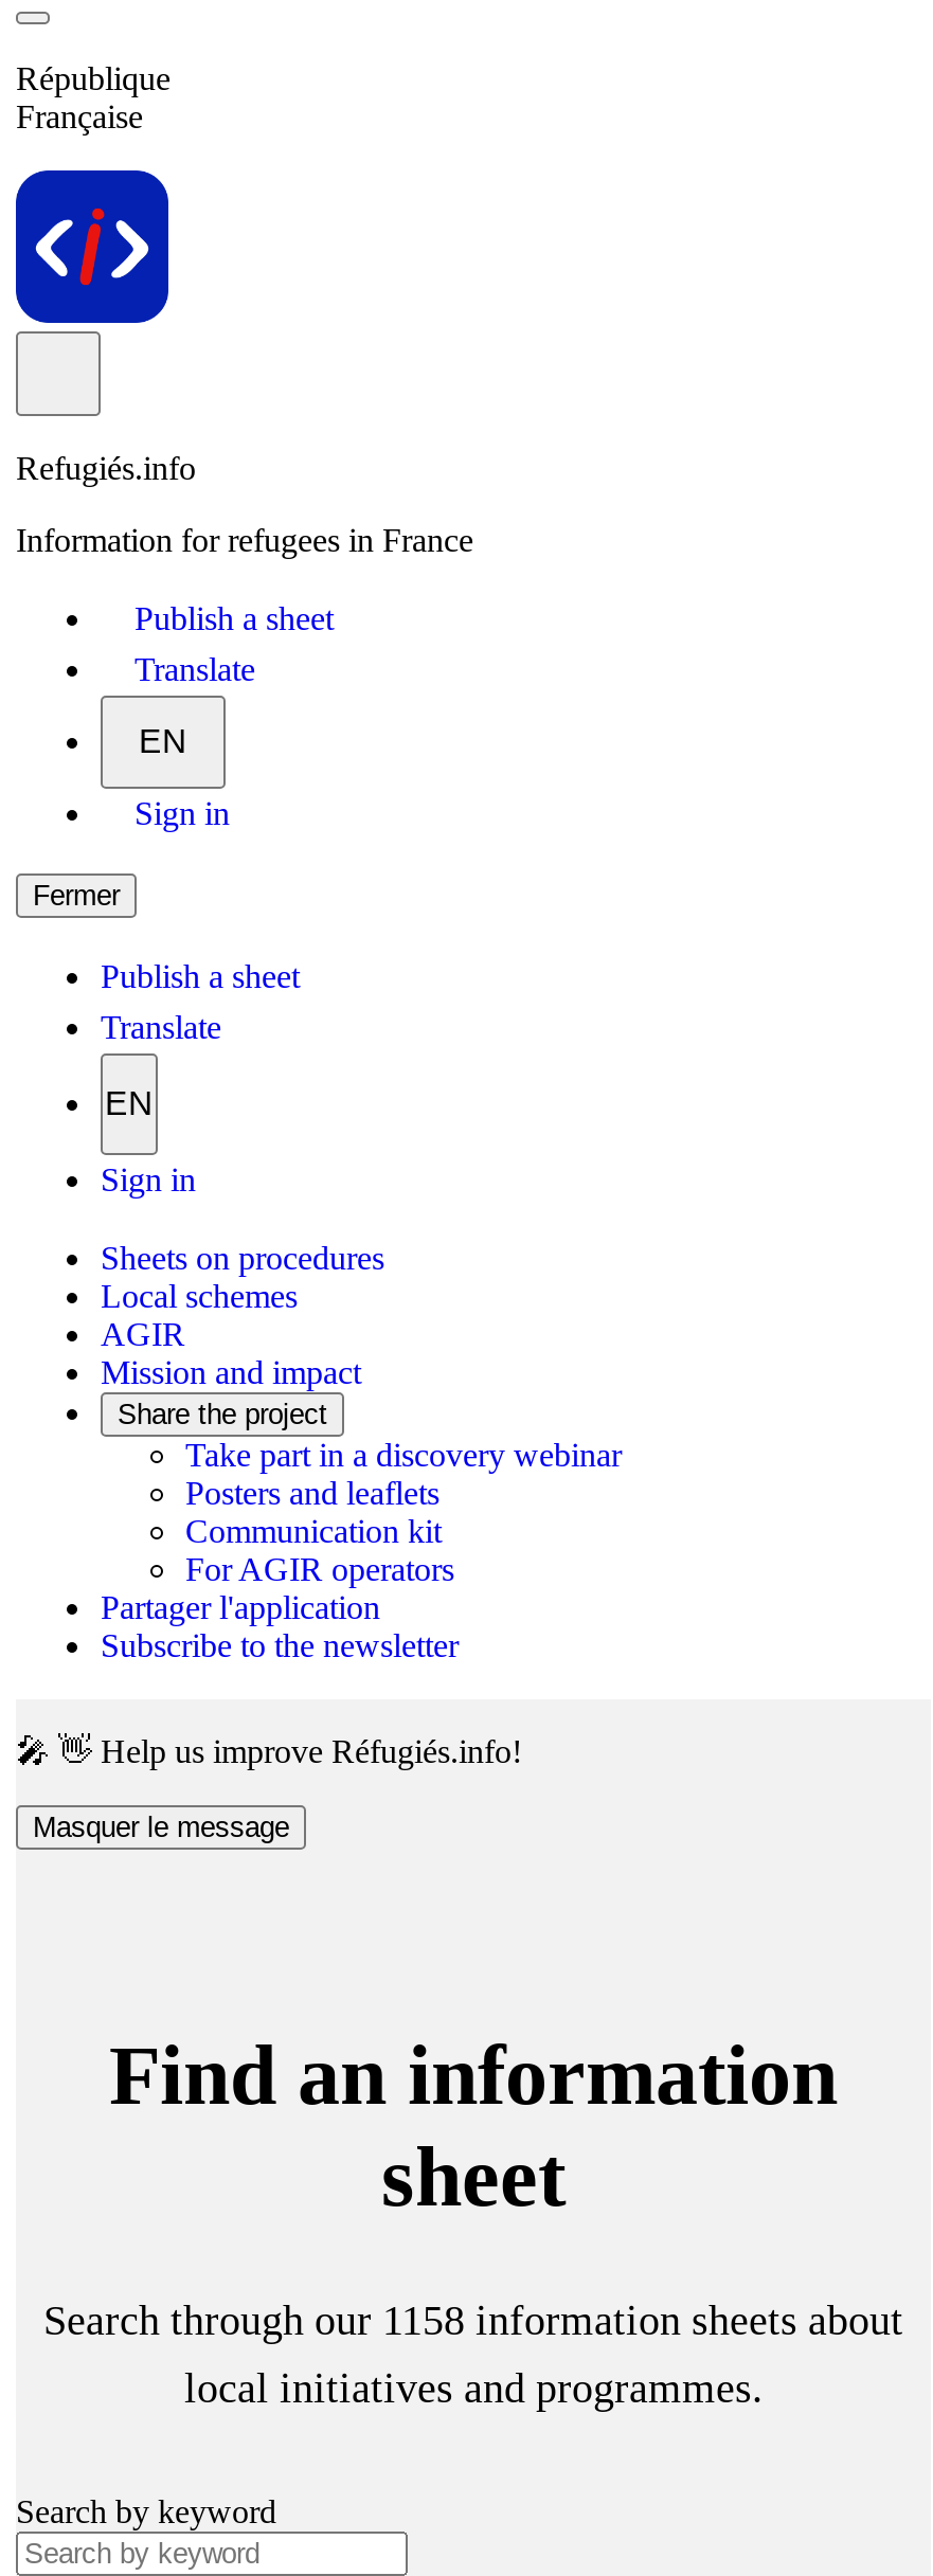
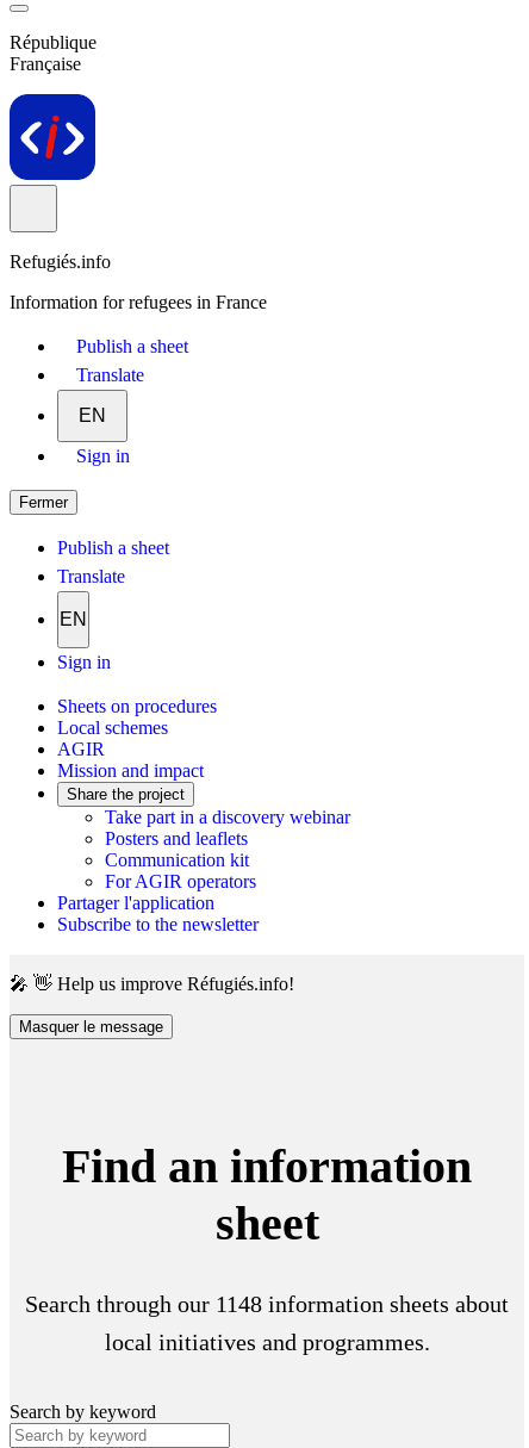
- Search through our 1158 information sheets about
+ Search through our 1148 information sheets about
